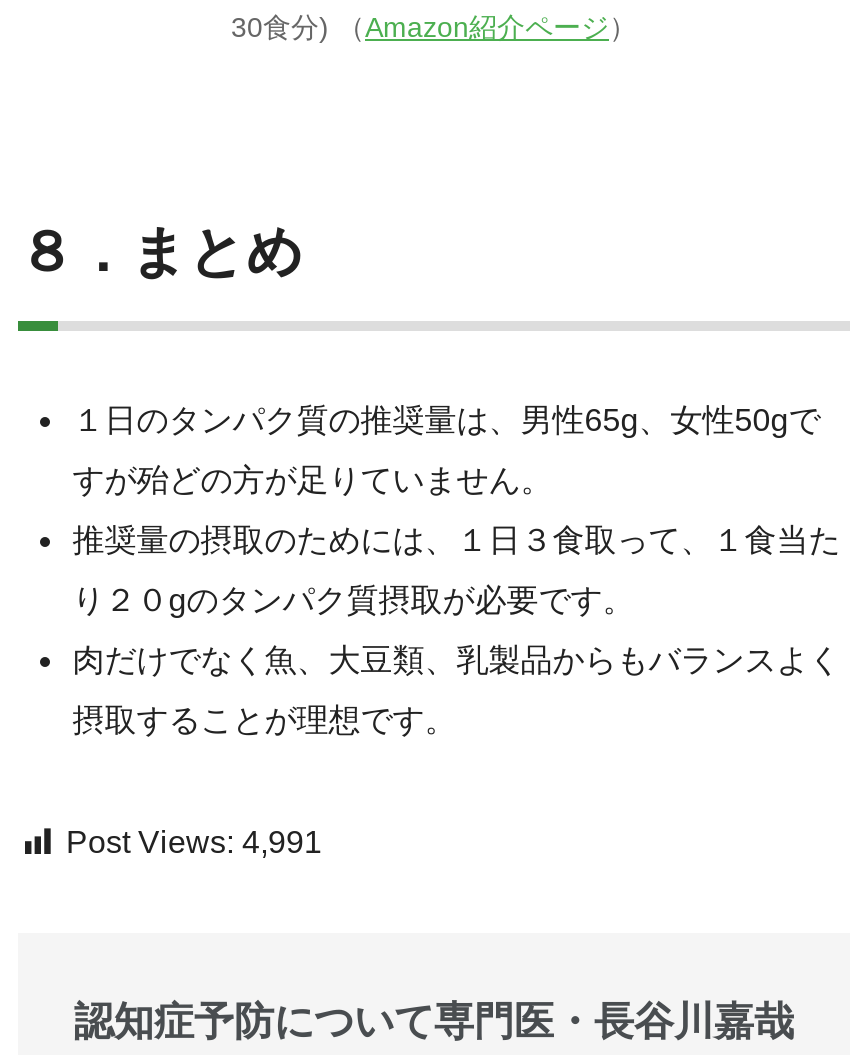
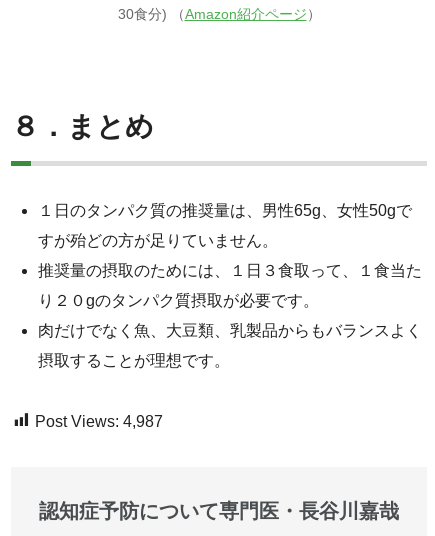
- Post Views: 4,991
+ Post Views: 4,987
